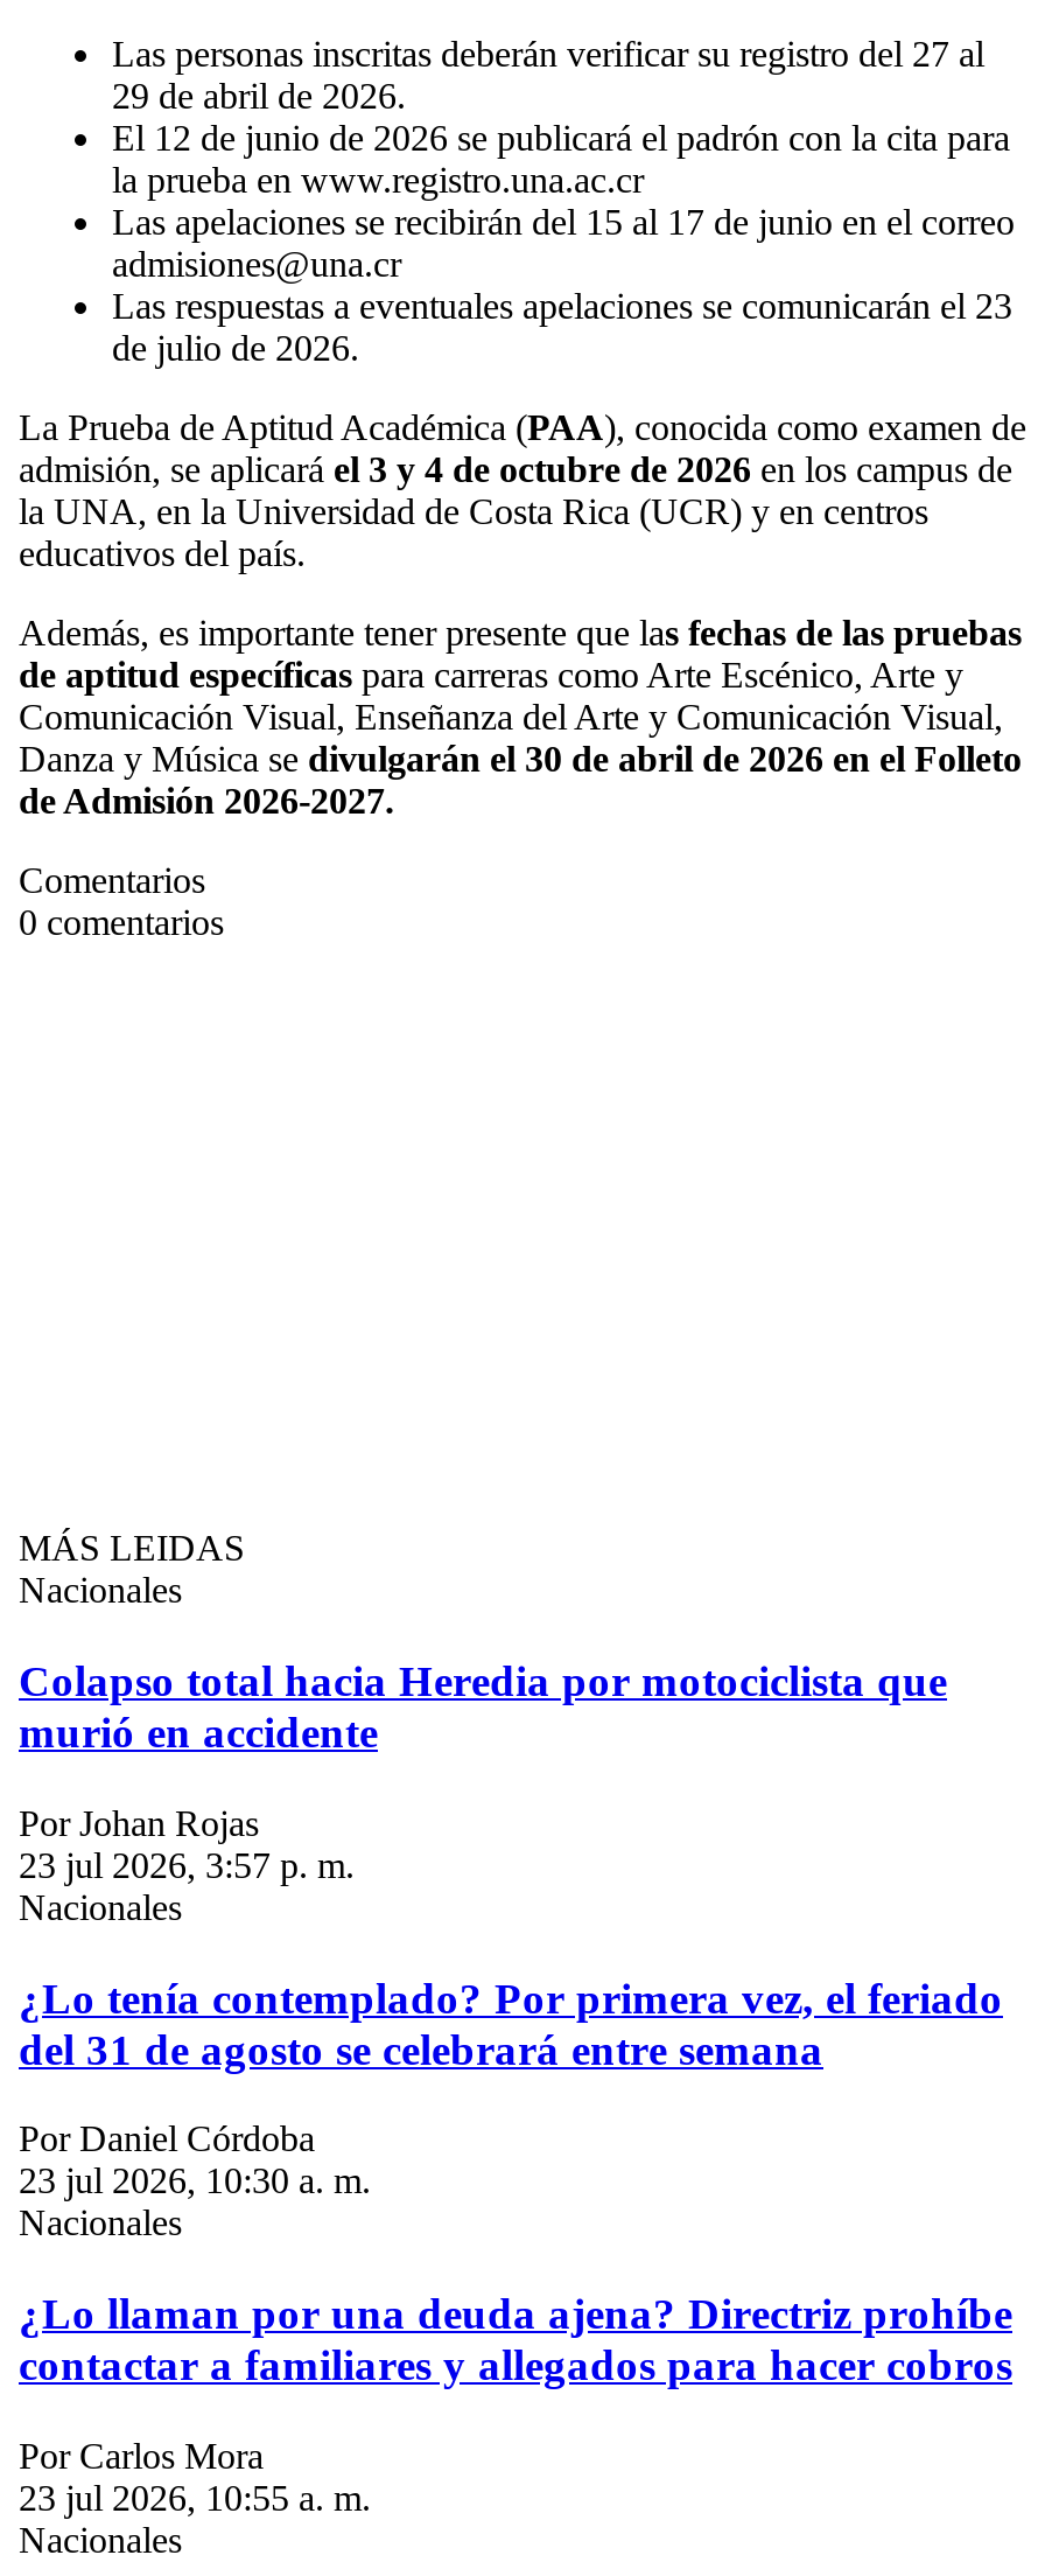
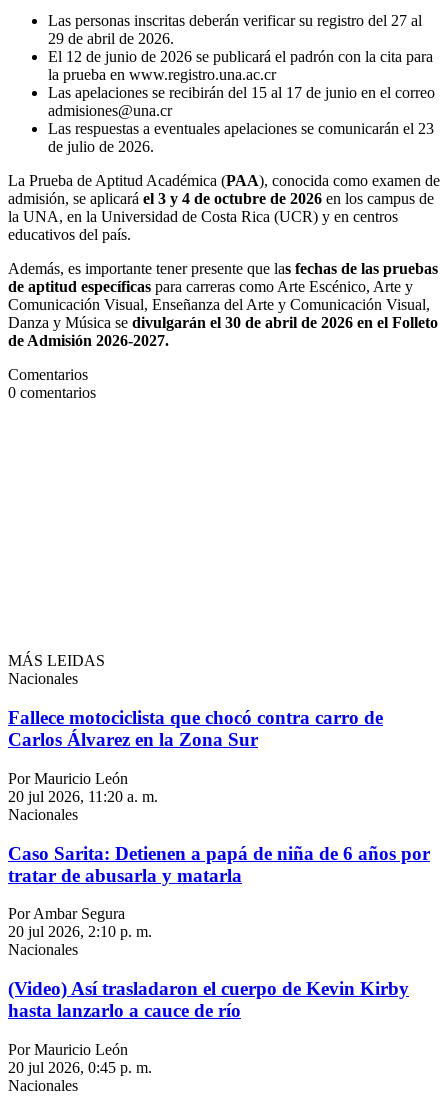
- Colapso total hacia Heredia por motociclista que
- murió en accidente
+ Fallece motociclista que chocó contra carro de
+ Carlos Álvarez en la Zona Sur

- Por Johan Rojas
- 23 jul 2026, 3:57 p. m.
+ Por Mauricio León
+ 20 jul 2026, 11:20 a. m.

- ¿Lo tenía contemplado? Por primera vez, el feriado
- del 31 de agosto se celebrará entre semana
+ Caso Sarita: Detienen a papá de niña de 6 años por
+ tratar de abusarla y matarla

- Por Daniel Córdoba
- 23 jul 2026, 10:30 a. m.
+ Por Ambar Segura
+ 20 jul 2026, 2:10 p. m.

- ¿Lo llaman por una deuda ajena? Directriz prohíbe
- contactar a familiares y allegados para hacer cobros
+ (Video) Así trasladaron el cuerpo de Kevin Kirby
+ hasta lanzarlo a cauce de río

- Por Carlos Mora
- 23 jul 2026, 10:55 a. m.
+ Por Mauricio León
+ 20 jul 2026, 0:45 p. m.
